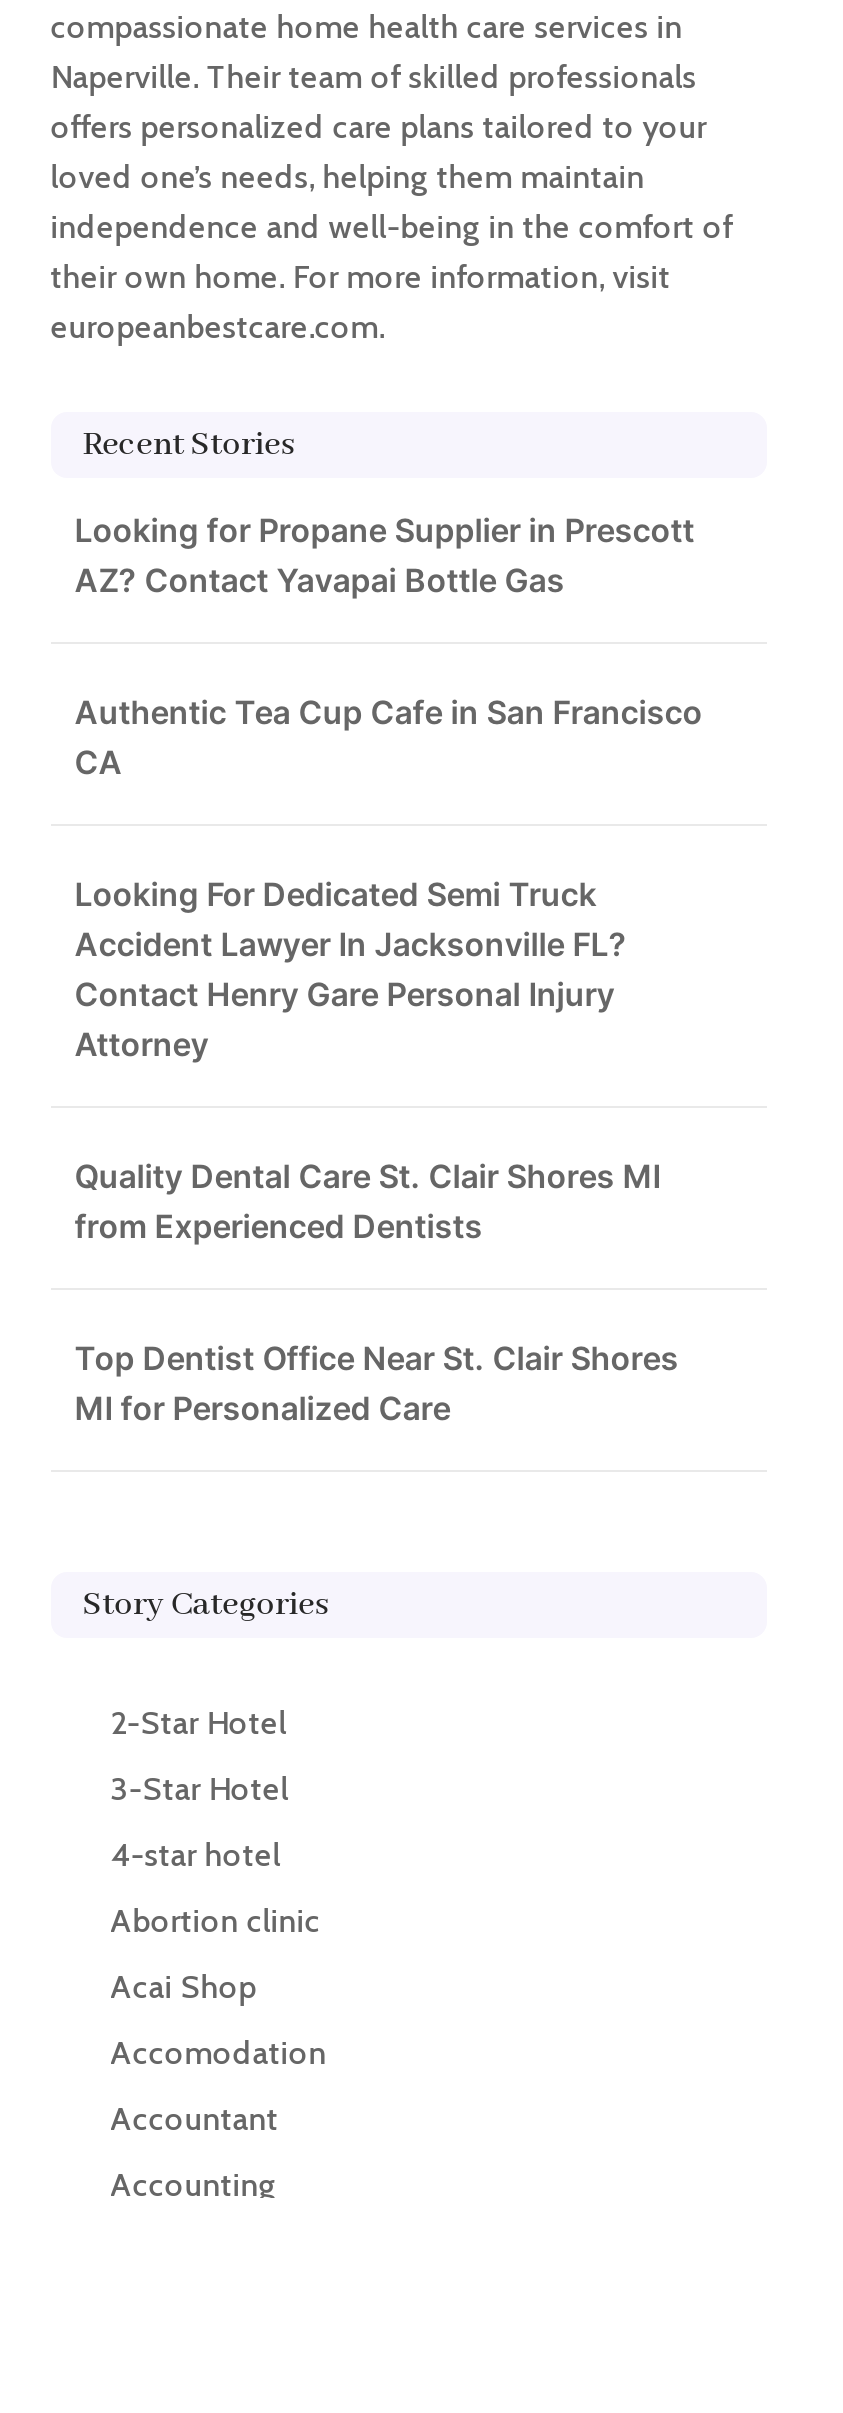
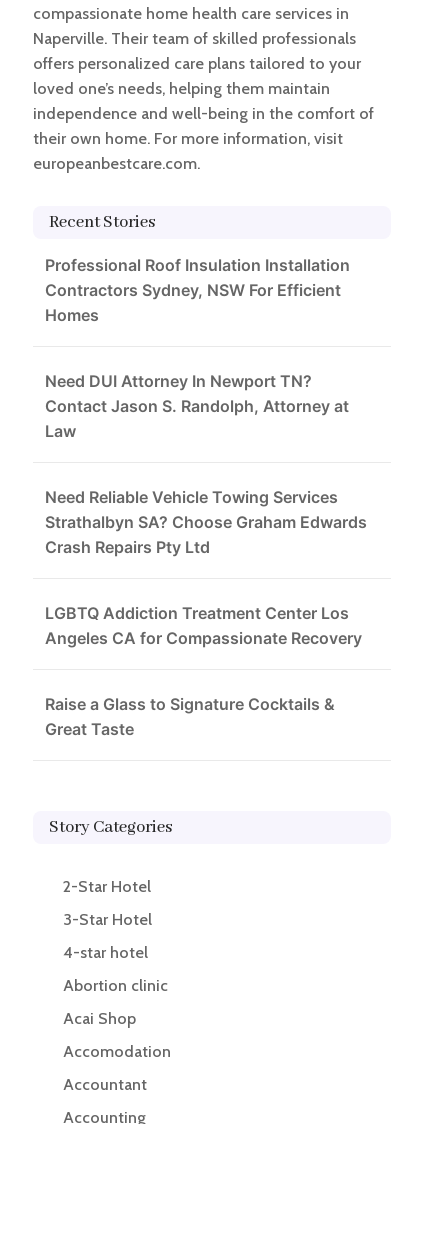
- Looking for Propane Supplier in Prescott
- AZ? Contact Yavapai Bottle Gas
+ Professional Roof Insulation Installation
+ Contractors Sydney, NSW For Efficient
+ Homes

- Authentic Tea Cup Cafe in San Francisco
- CA
+ Need DUI Attorney In Newport TN?
+ Contact Jason S. Randolph, Attorney at
+ Law

- Looking For Dedicated Semi Truck
- Accident Lawyer In Jacksonville FL?
- Contact Henry Gare Personal Injury
- Attorney
+ Need Reliable Vehicle Towing Services
+ Strathalbyn SA? Choose Graham Edwards
+ Crash Repairs Pty Ltd

- Quality Dental Care St. Clair Shores MI
- from Experienced Dentists
+ LGBTQ Addiction Treatment Center Los
+ Angeles CA for Compassionate Recovery

- Top Dentist Office Near St. Clair Shores
- MI for Personalized Care
+ Raise a Glass to Signature Cocktails &
+ Great Taste
